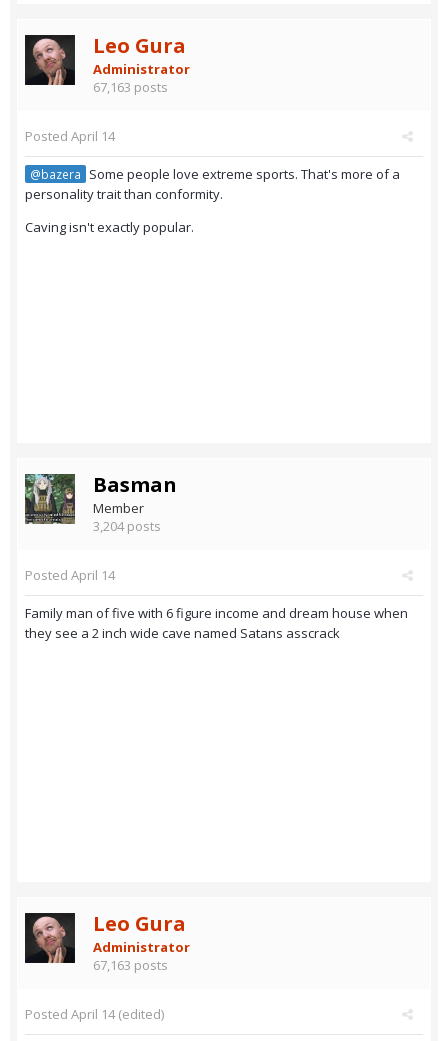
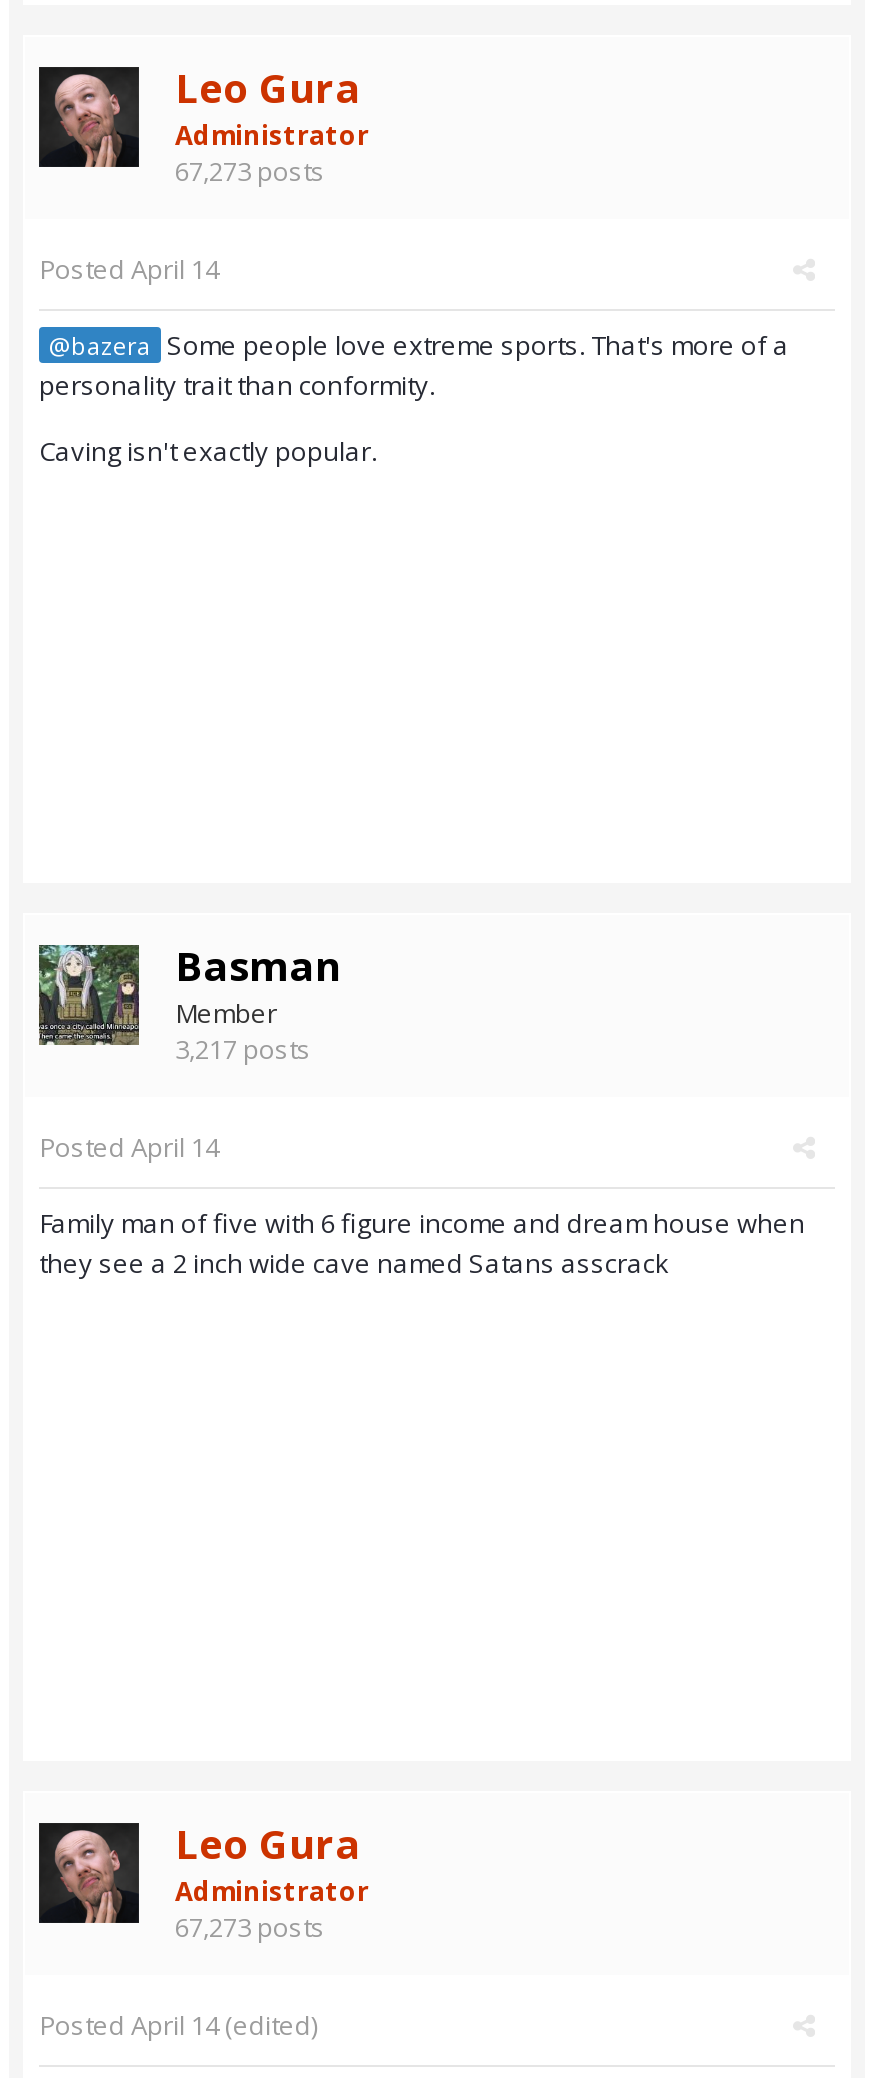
- 67,163 posts
+ 67,273 posts

- 3,204 posts
+ 3,217 posts

- 67,163 posts
+ 67,273 posts
